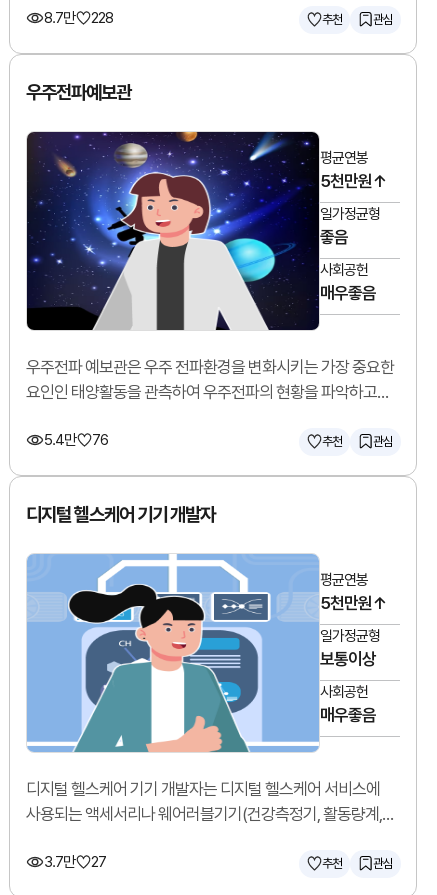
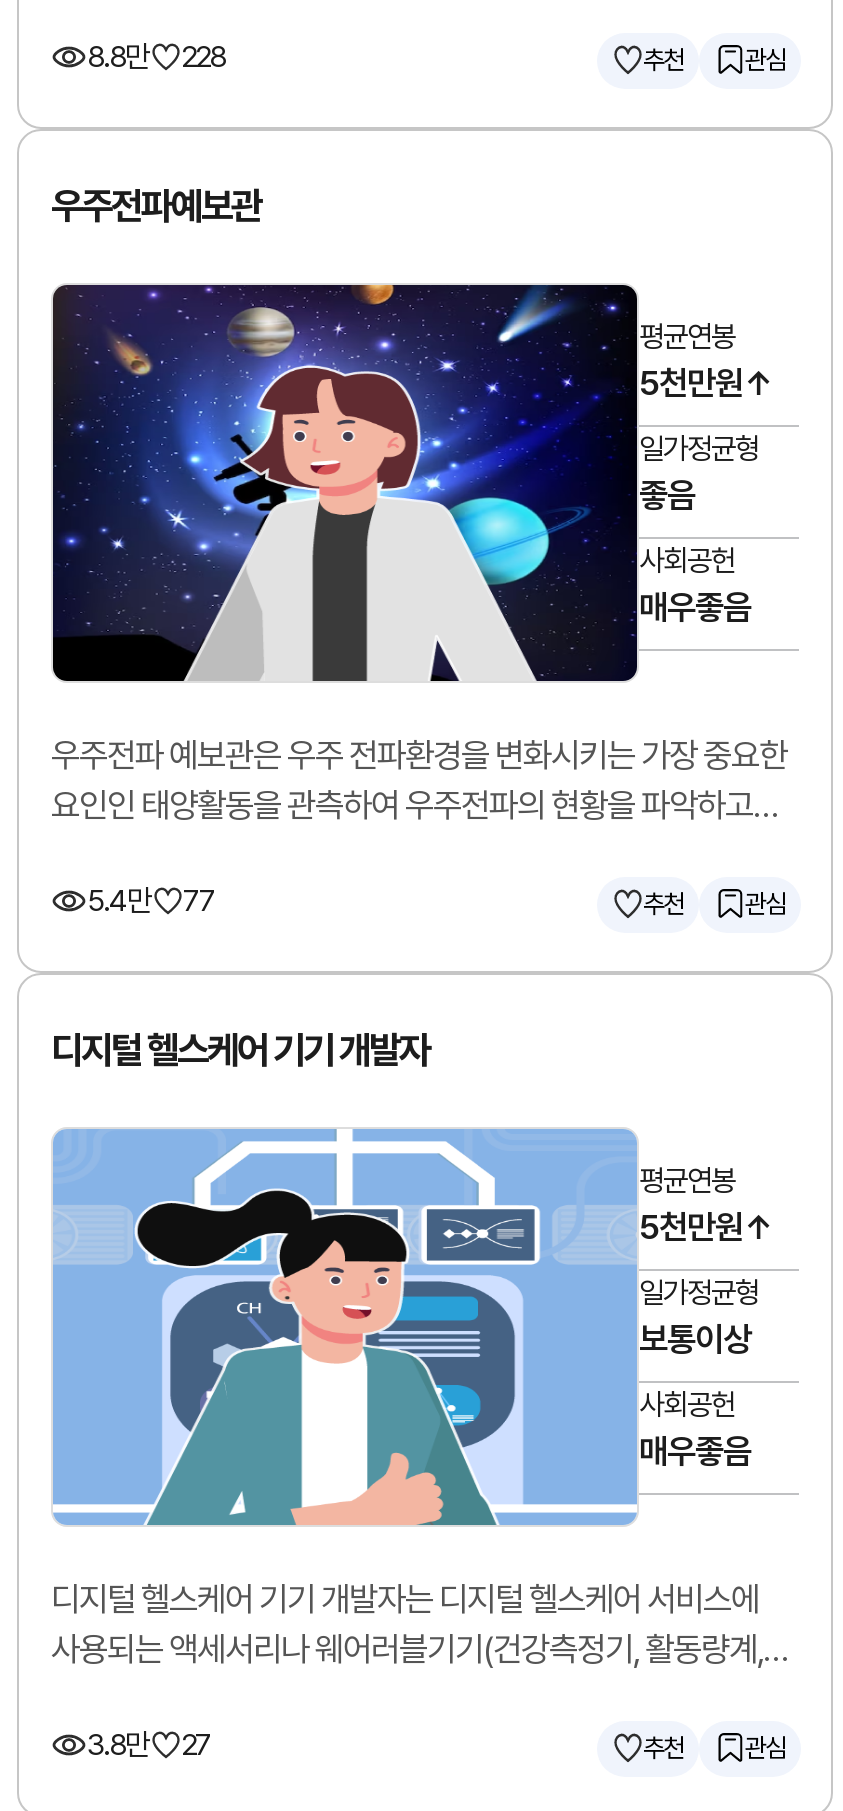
- 8.7만 228
+ 8.8만 228

- 5.4만 76
+ 5.4만 77

- 3.7만 27
+ 3.8만 27
